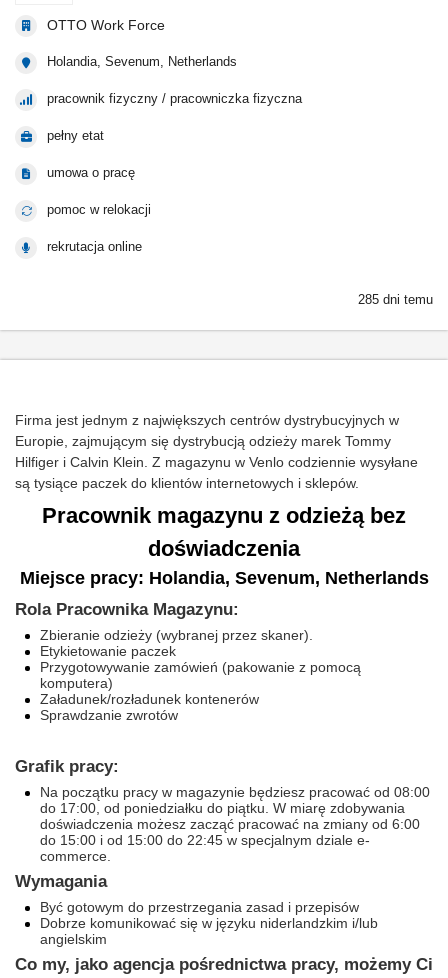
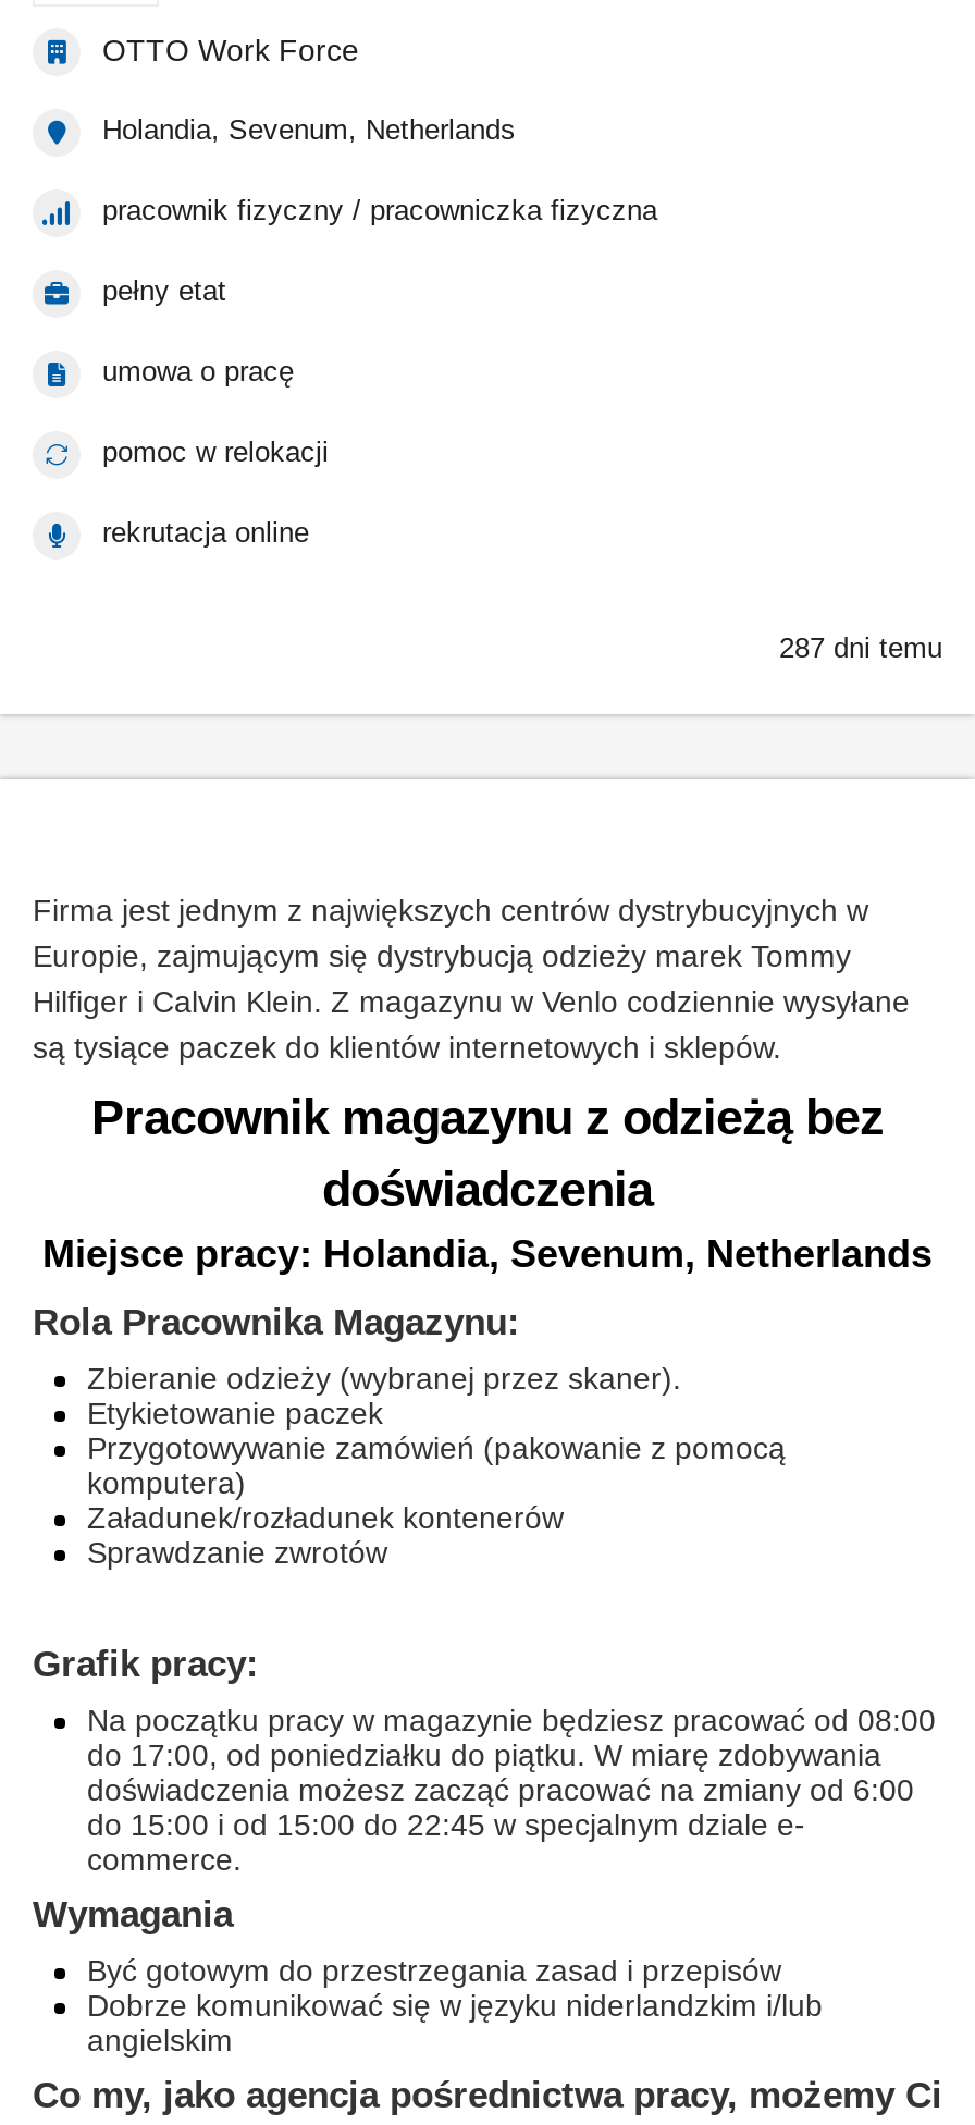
- 285 dni temu
+ 287 dni temu
